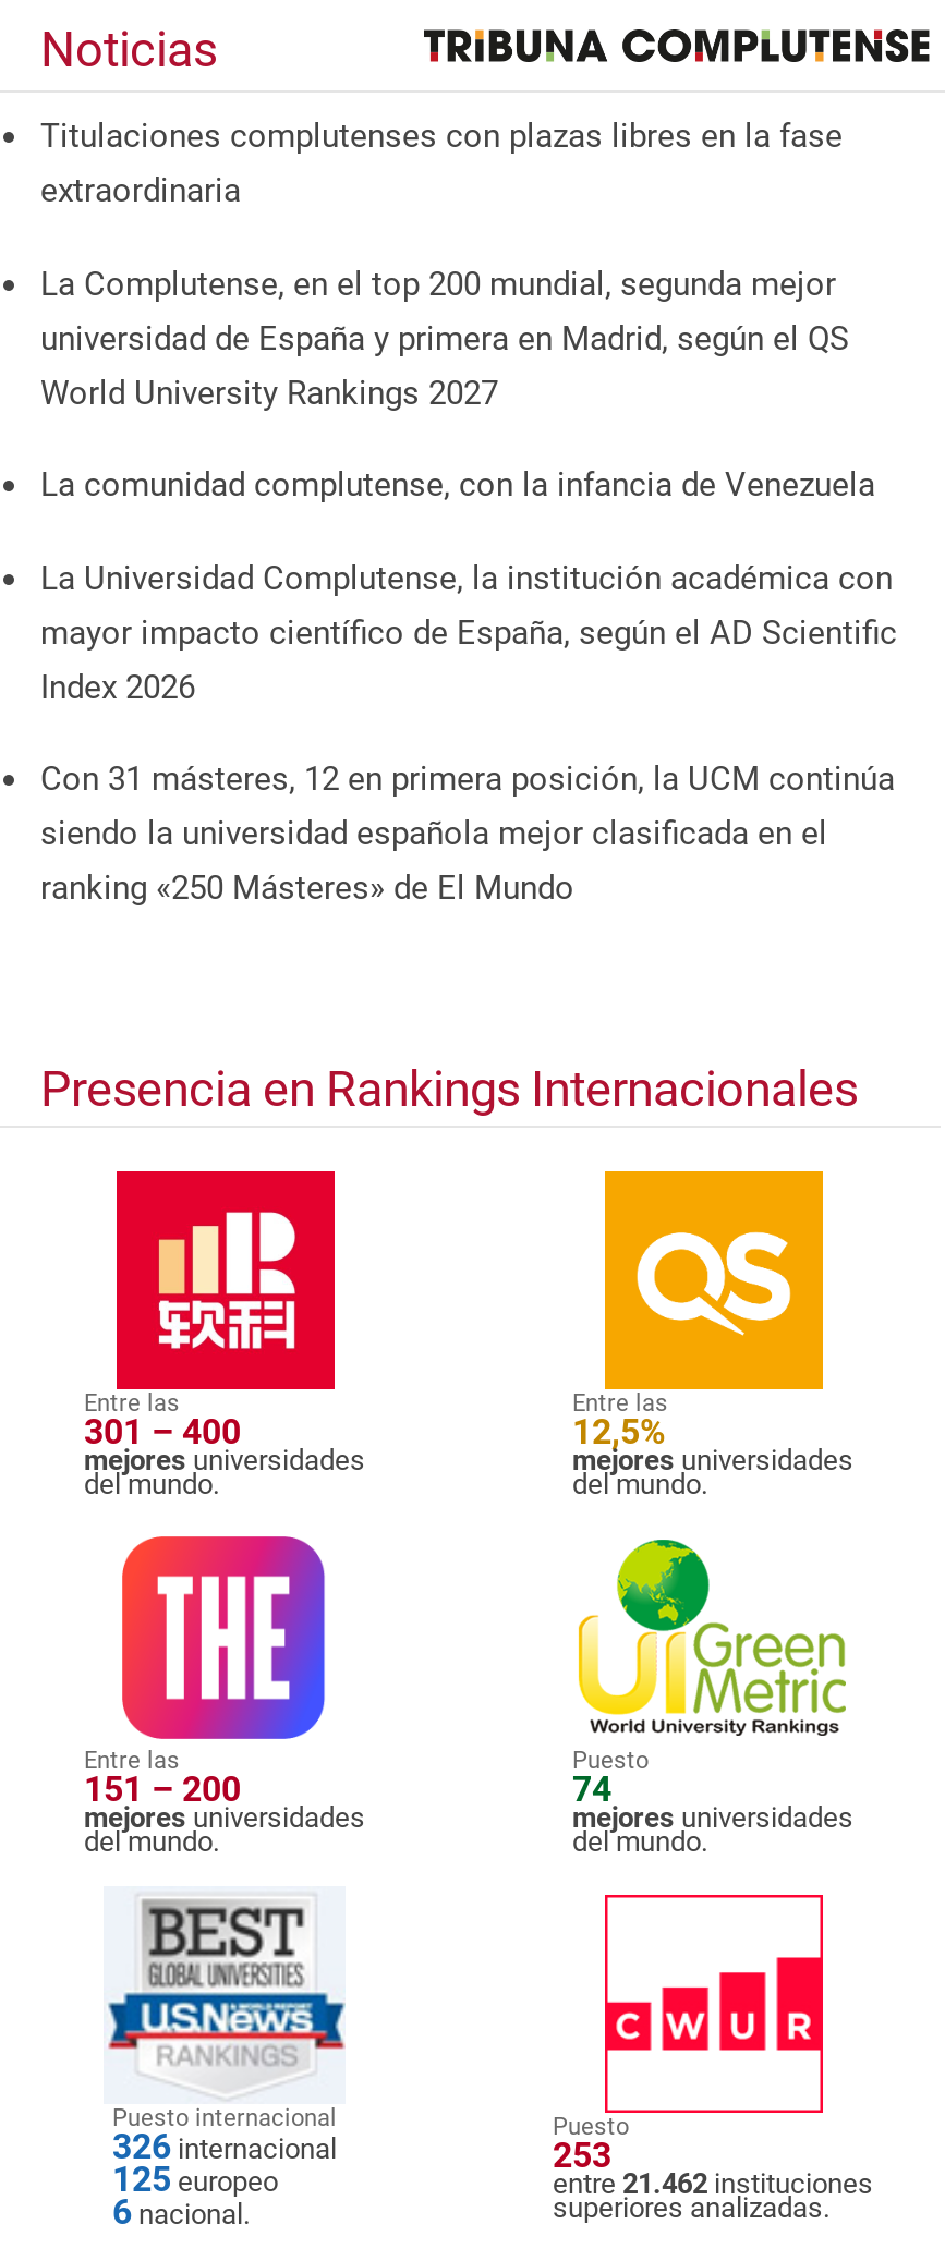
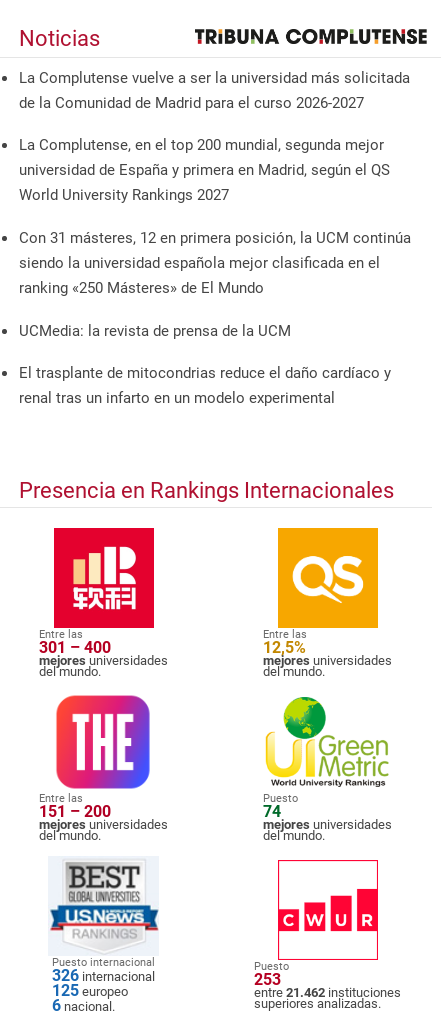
- Titulaciones complutenses con plazas libres en la fase
- extraordinaria
+ La Complutense vuelve a ser la universidad más solicitada
+ de la Comunidad de Madrid para el curso 2026-2027

- La comunidad complutense, con la infancia de Venezuela
- La Universidad Complutense, la institución académica con
- mayor impacto científico de España, según el AD Scientific
- Index 2026

moved up: Con 31 másteres, 12 en primera posición, la UCM continúa | siendo la universidad española mejor clasificada en el | ranking «250 Másteres» de El Mundo

+ UCMedia: la revista de prensa de la UCM
+ El trasplante de mitocondrias reduce el daño cardíaco y
+ renal tras un infarto en un modelo experimental
